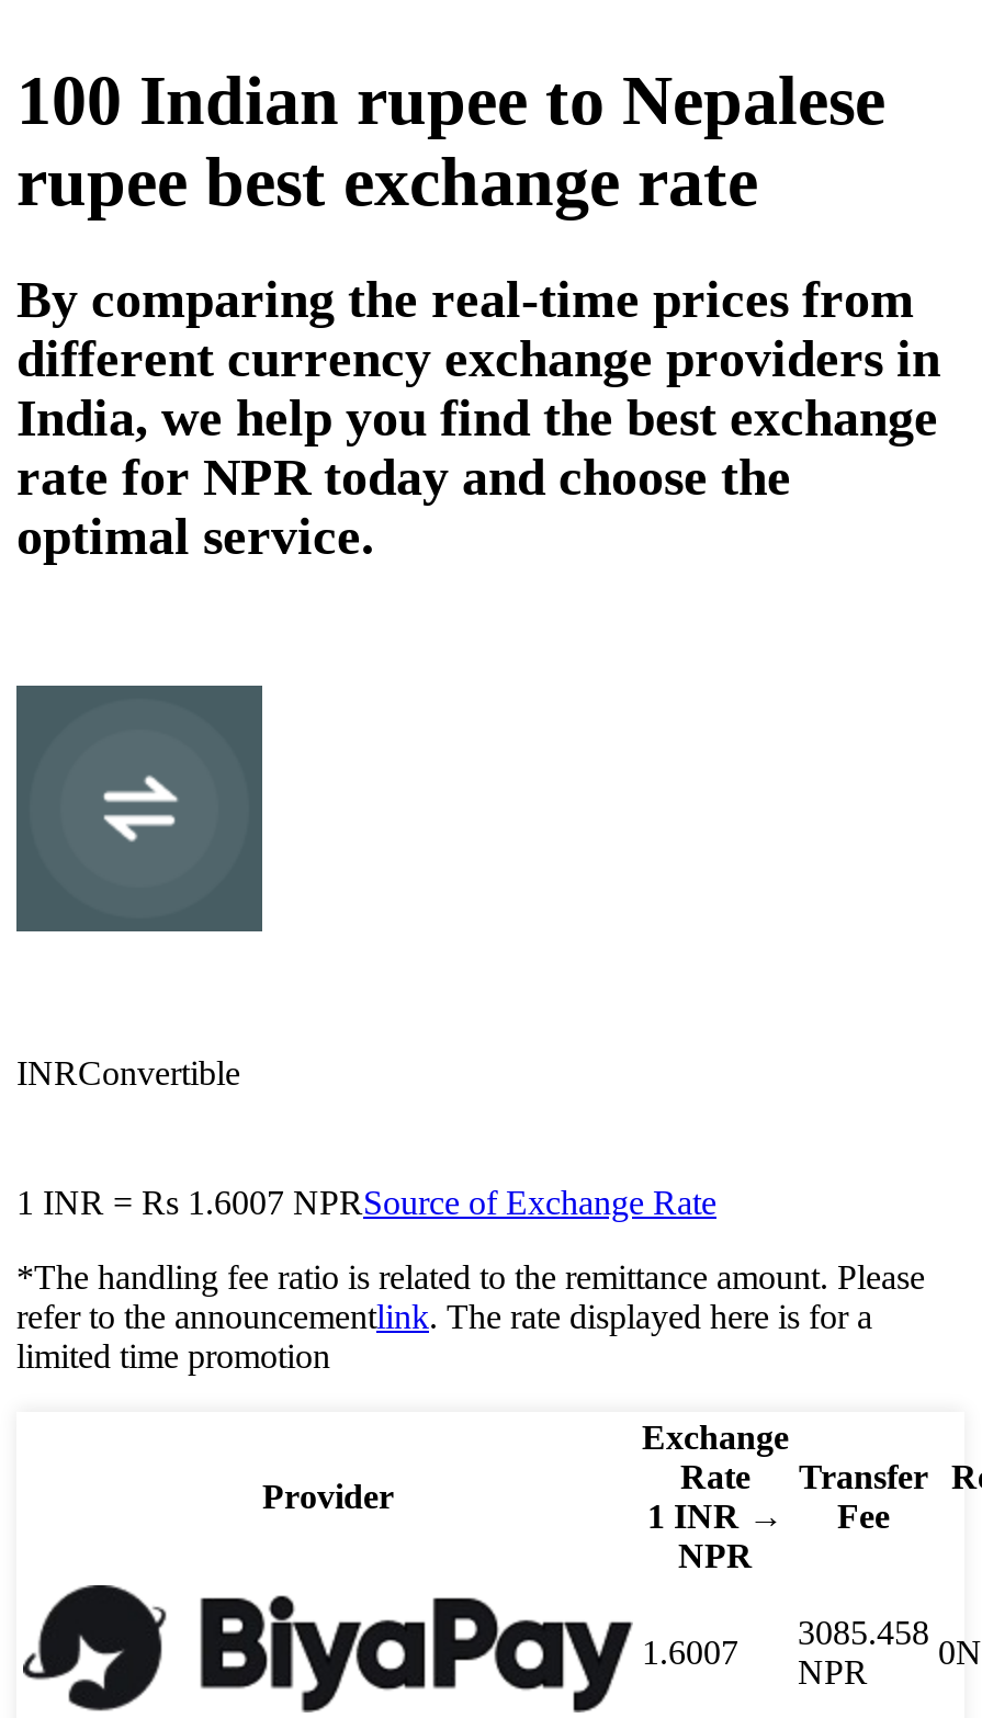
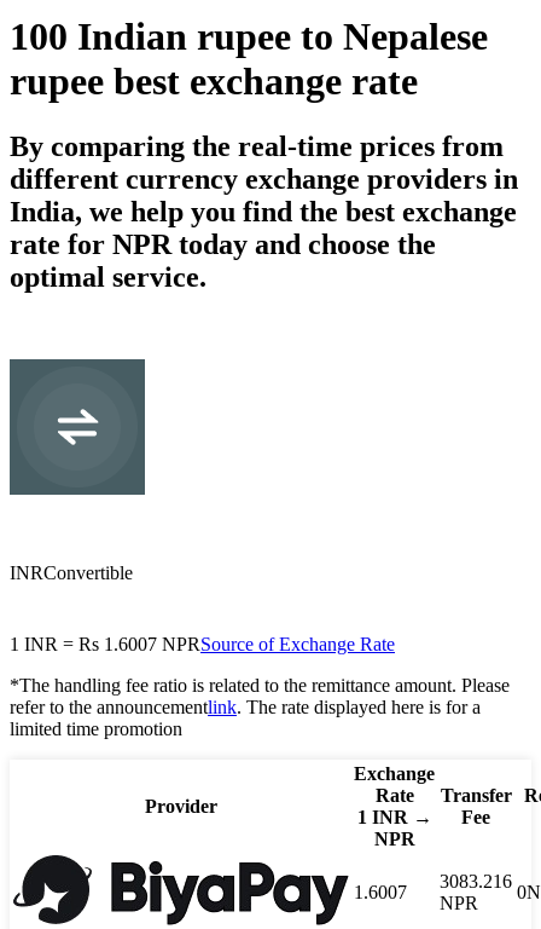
- 3085.458
+ 3083.216
